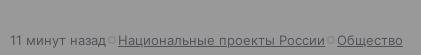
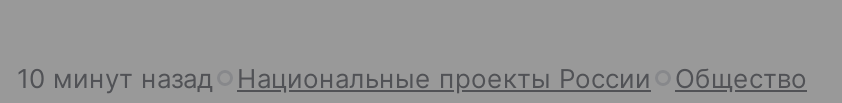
- 11 минут назад Национальные проекты России Общество
+ 10 минут назад Национальные проекты России Общество
